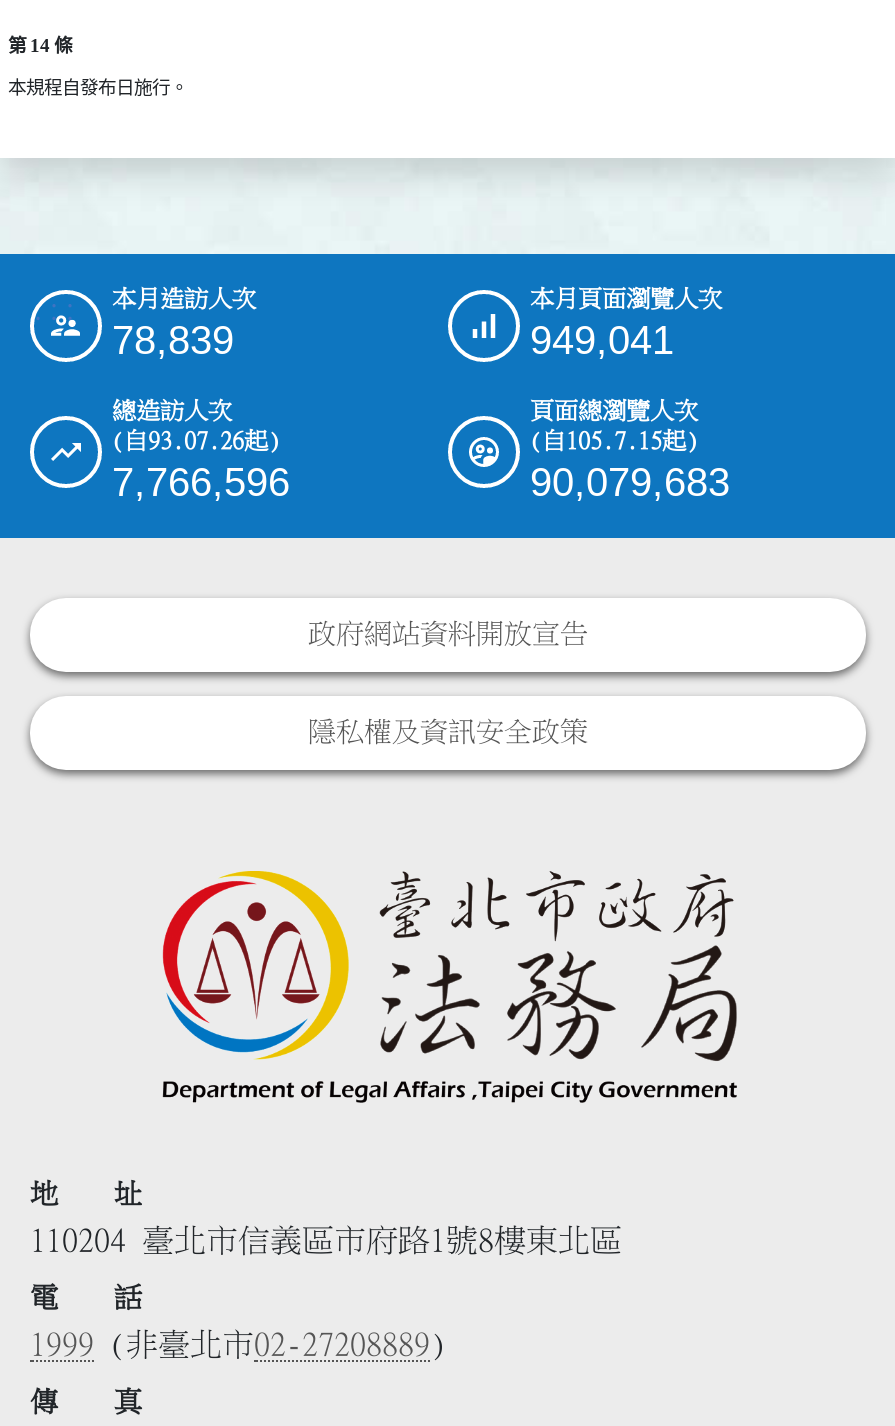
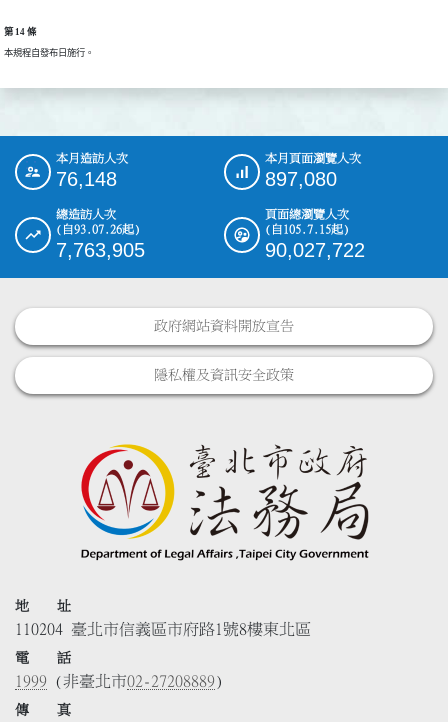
- 78,839
+ 76,148

- 949,041
+ 897,080

- 7,766,596
+ 7,763,905

- 90,079,683
+ 90,027,722
